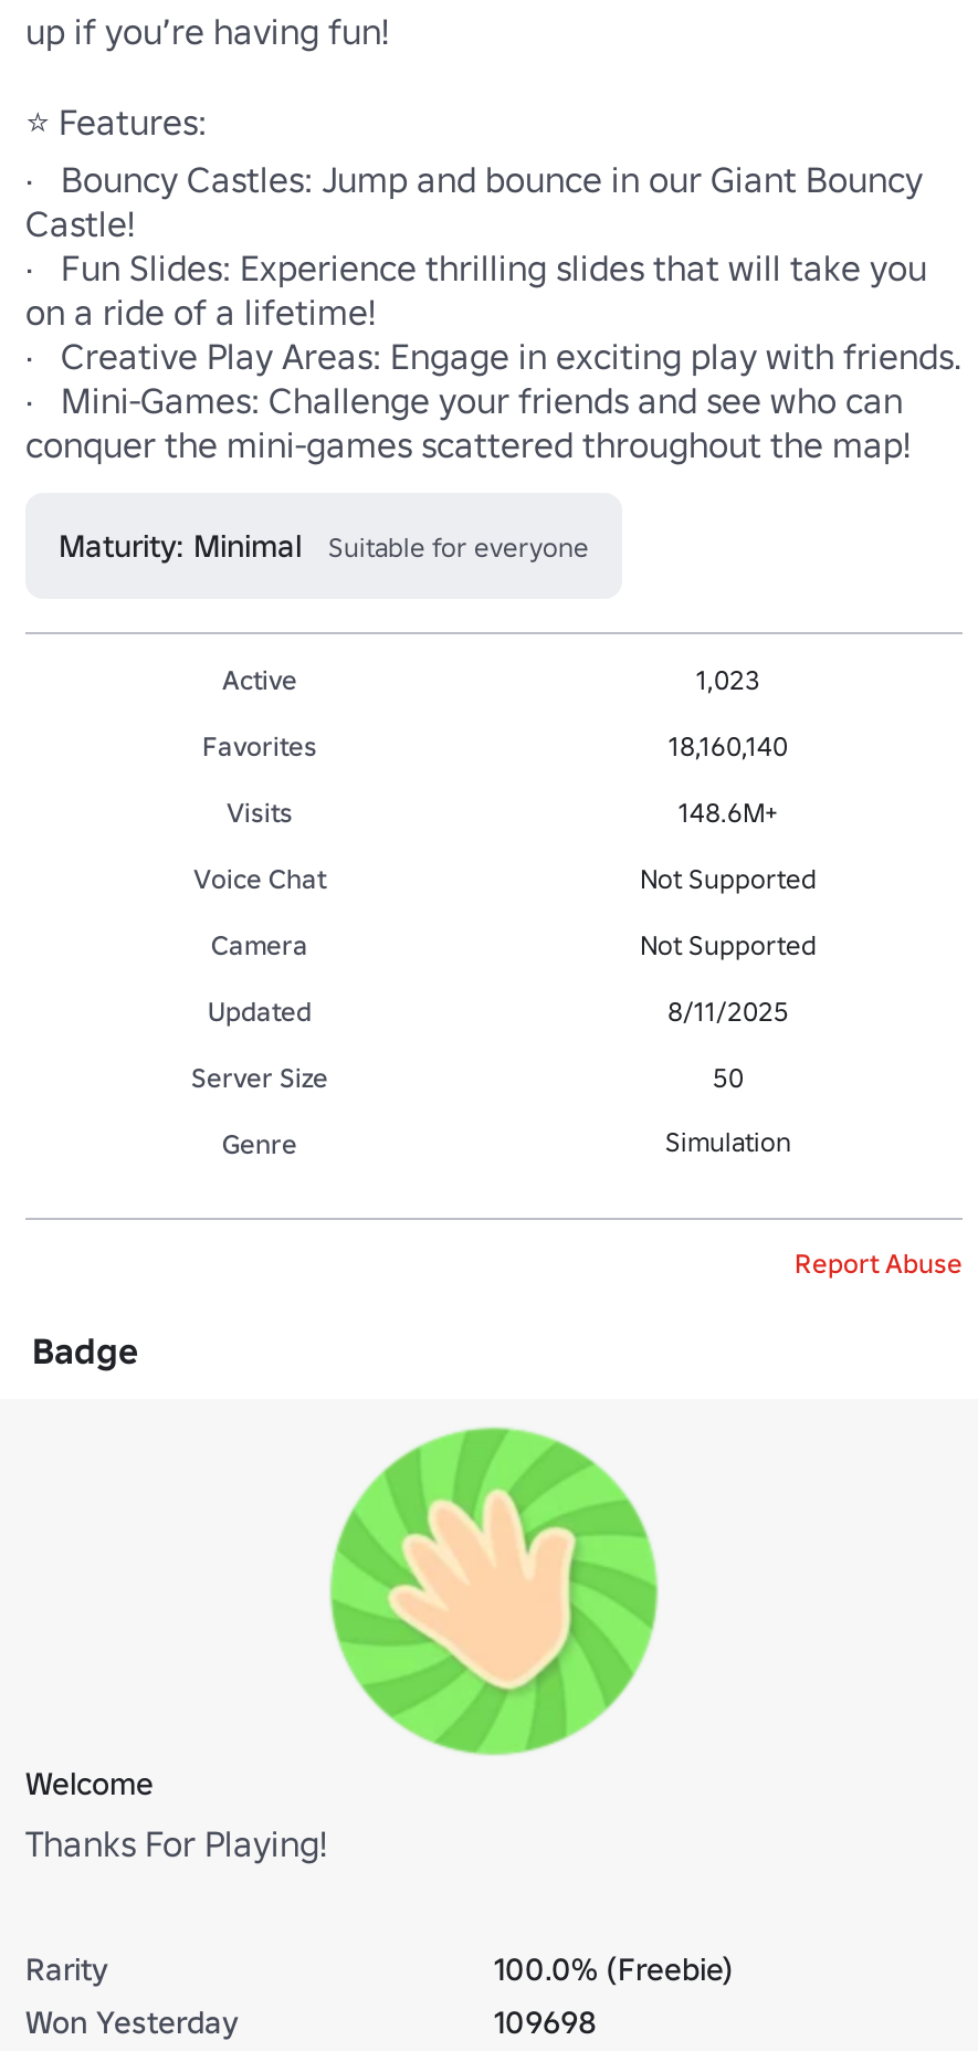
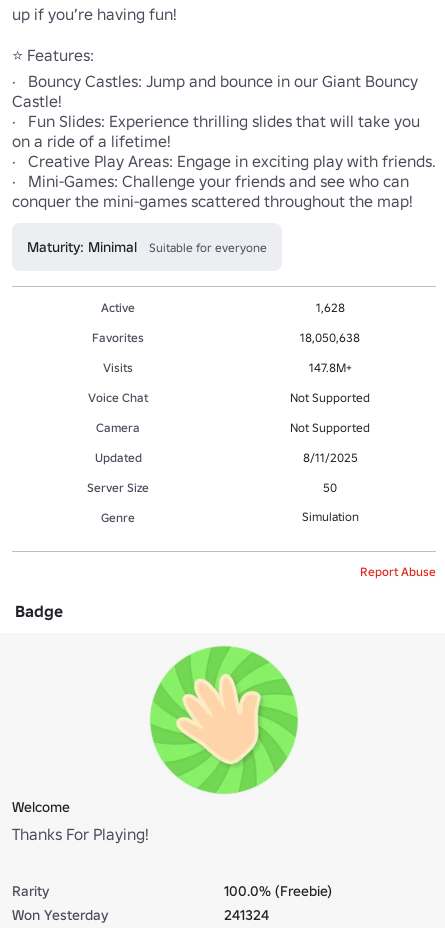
- 1,023
+ 1,628

- 18,160,140
+ 18,050,638

- 148.6M+
+ 147.8M+

- 109698
+ 241324
